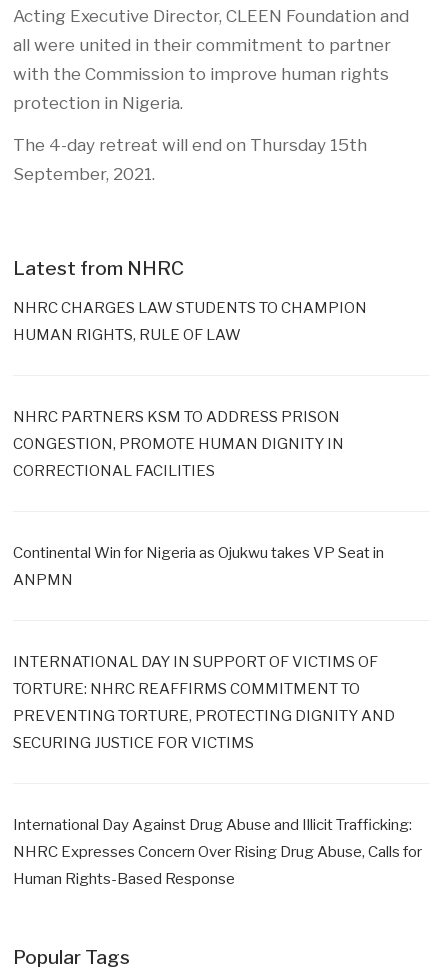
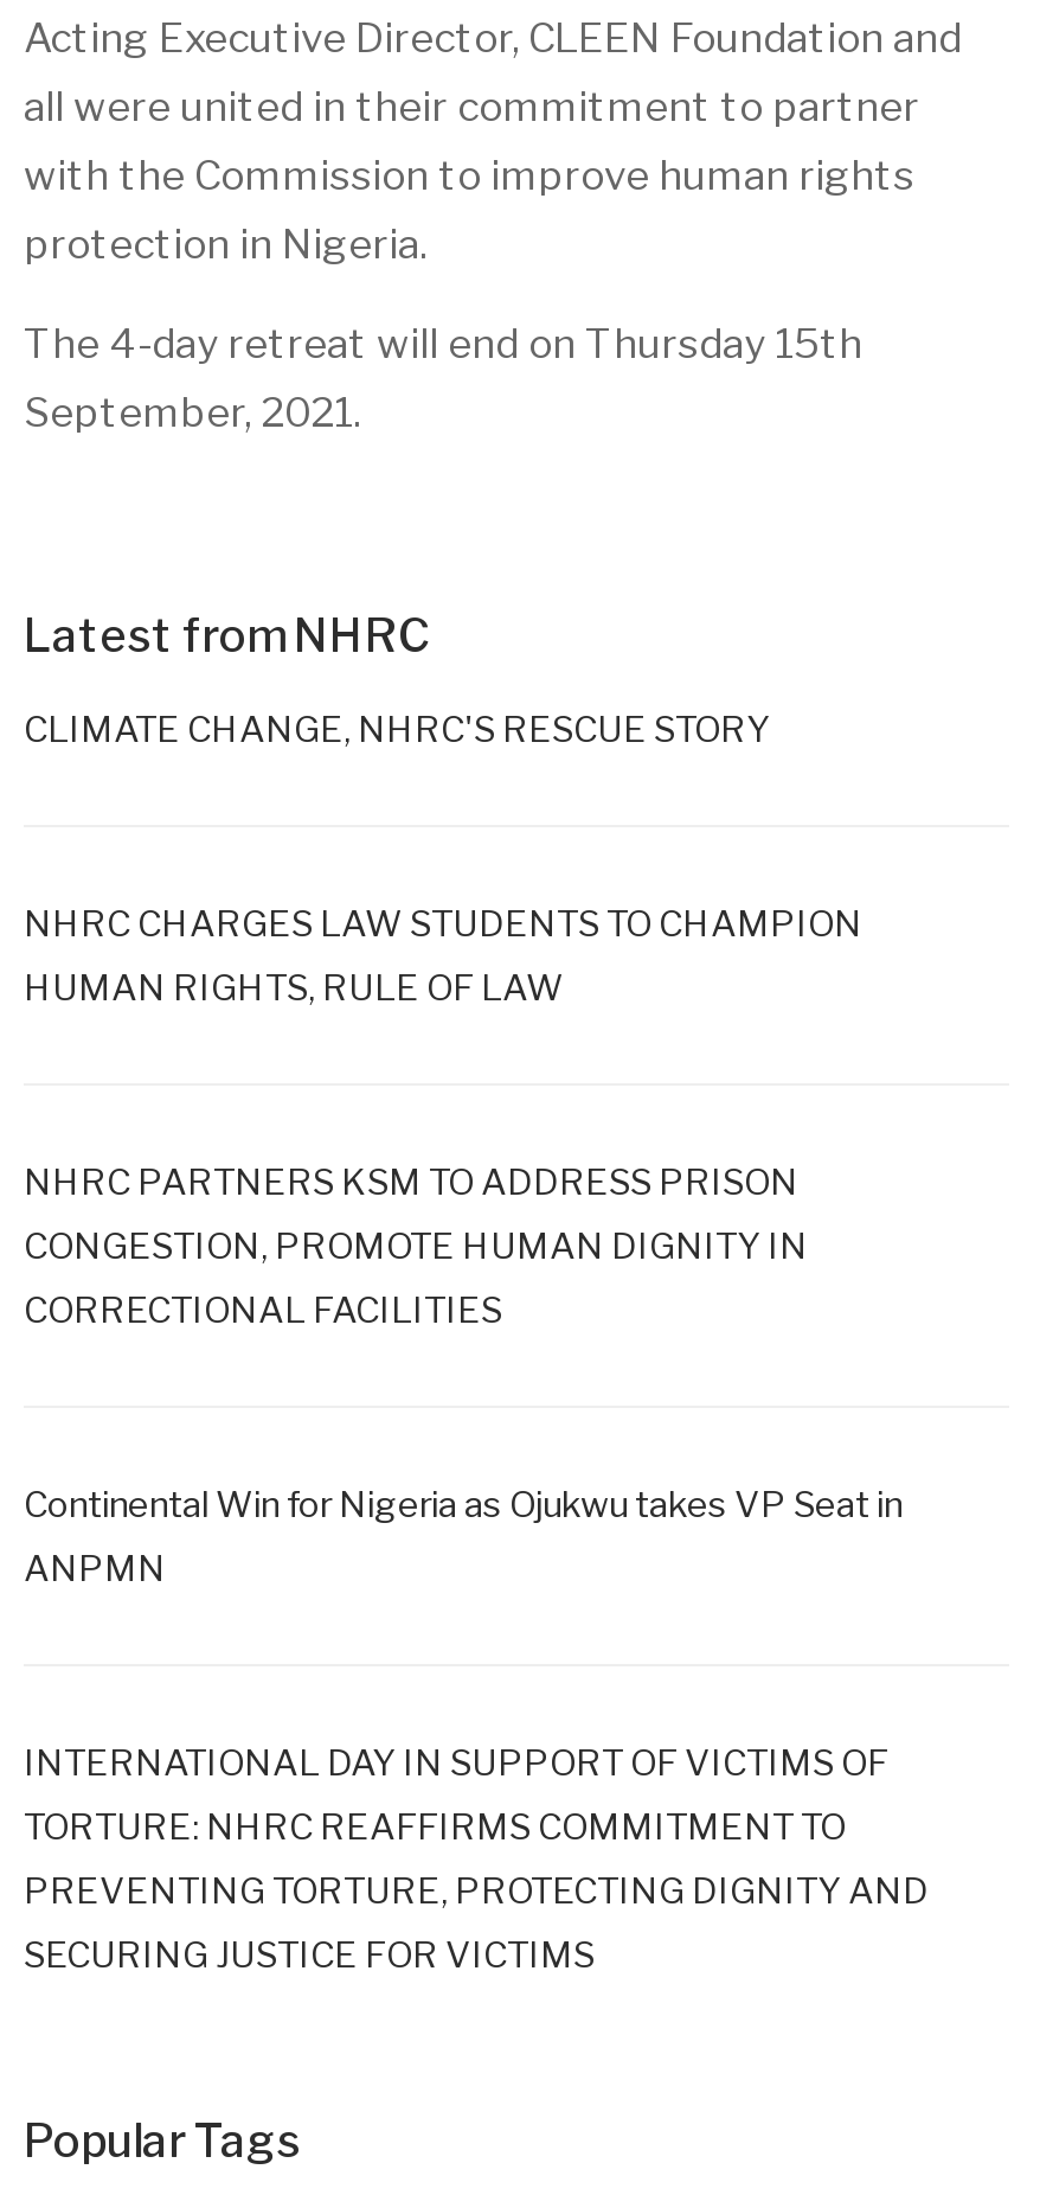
+ CLIMATE CHANGE, NHRC'S RESCUE STORY

moved down: NHRC CHARGES LAW STUDENTS TO CHAMPION | HUMAN RIGHTS, RULE OF LAW | NHRC PARTNERS KSM TO ADDRESS PRISON | ... | PREVENTING TORTURE, PROTECTING DIGNITY AND | SECURING JUSTICE FOR VICTIMS

- International Day Against Drug Abuse and Illicit Trafficking:
- NHRC Expresses Concern Over Rising Drug Abuse, Calls for
- Human Rights-Based Response
